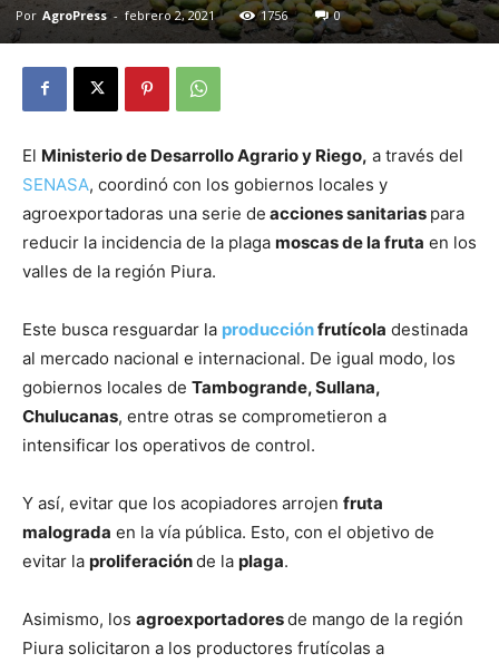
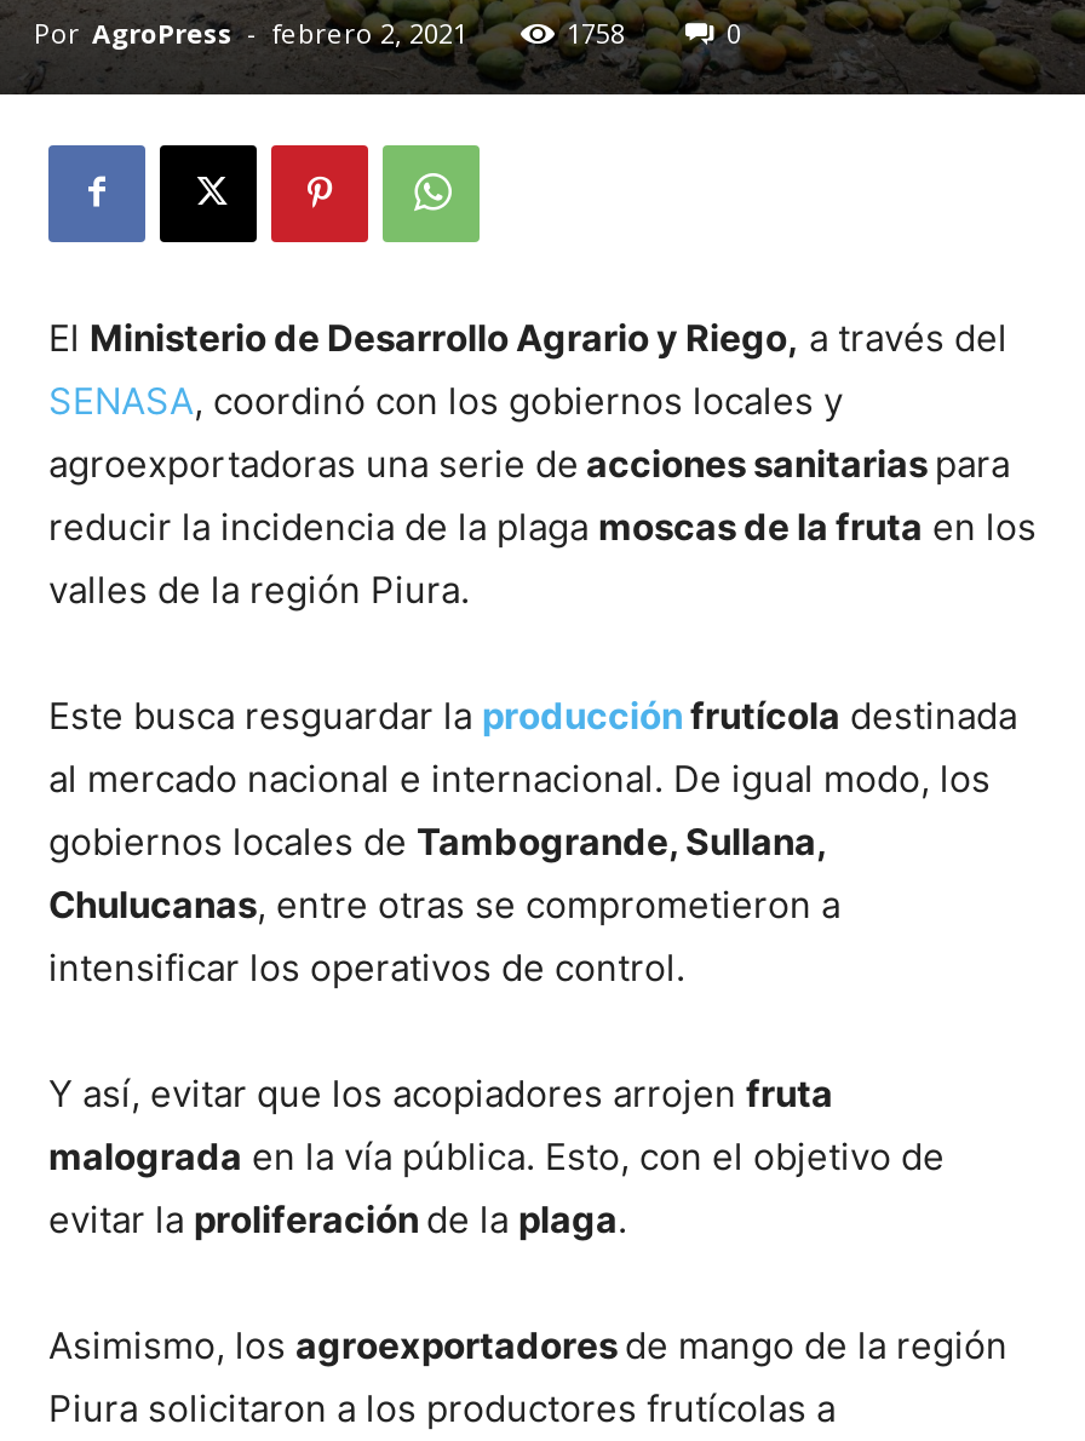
- 1756
+ 1758
